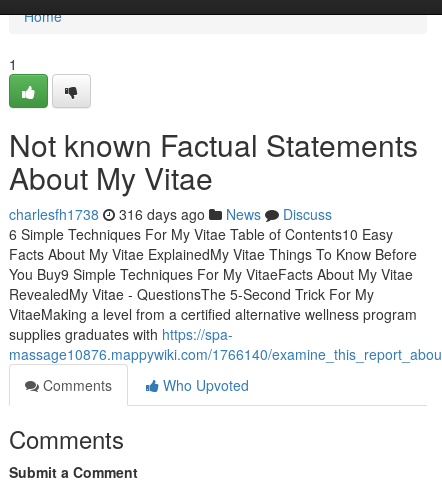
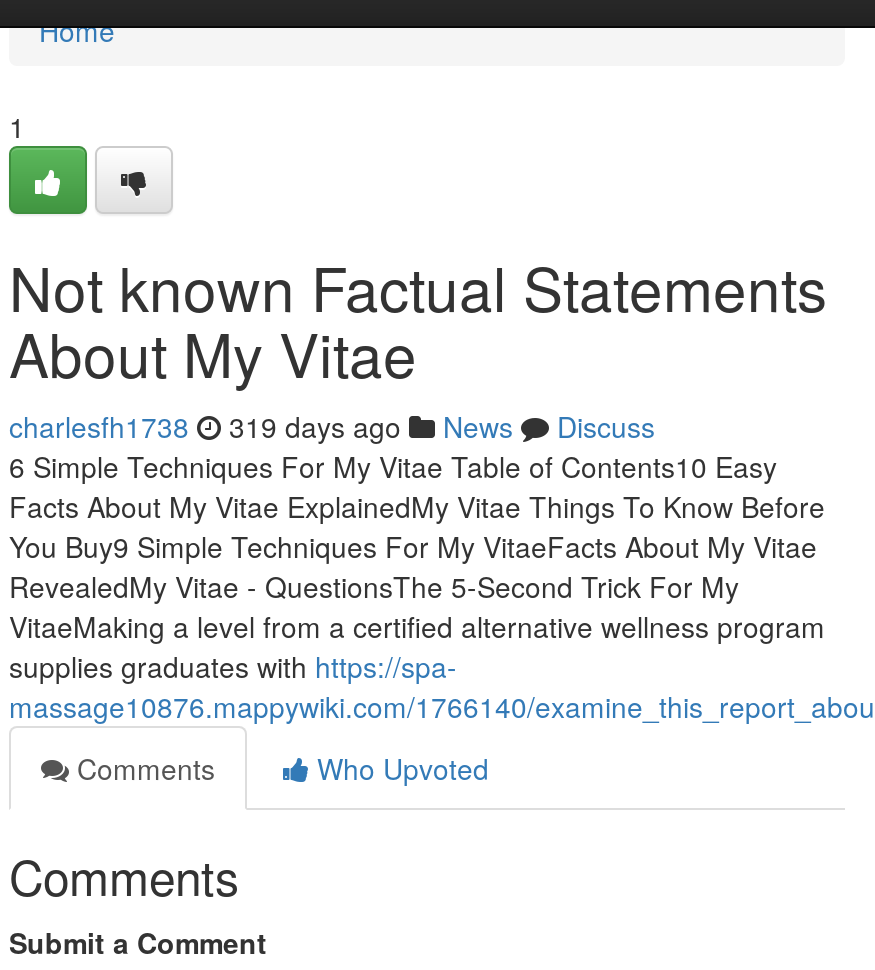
- charlesfh1738 316 days ago News Discuss
+ charlesfh1738 319 days ago News Discuss
